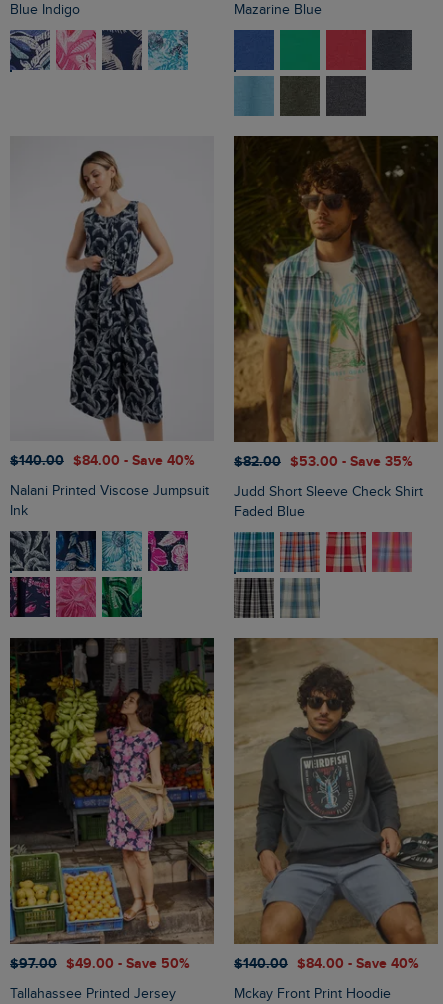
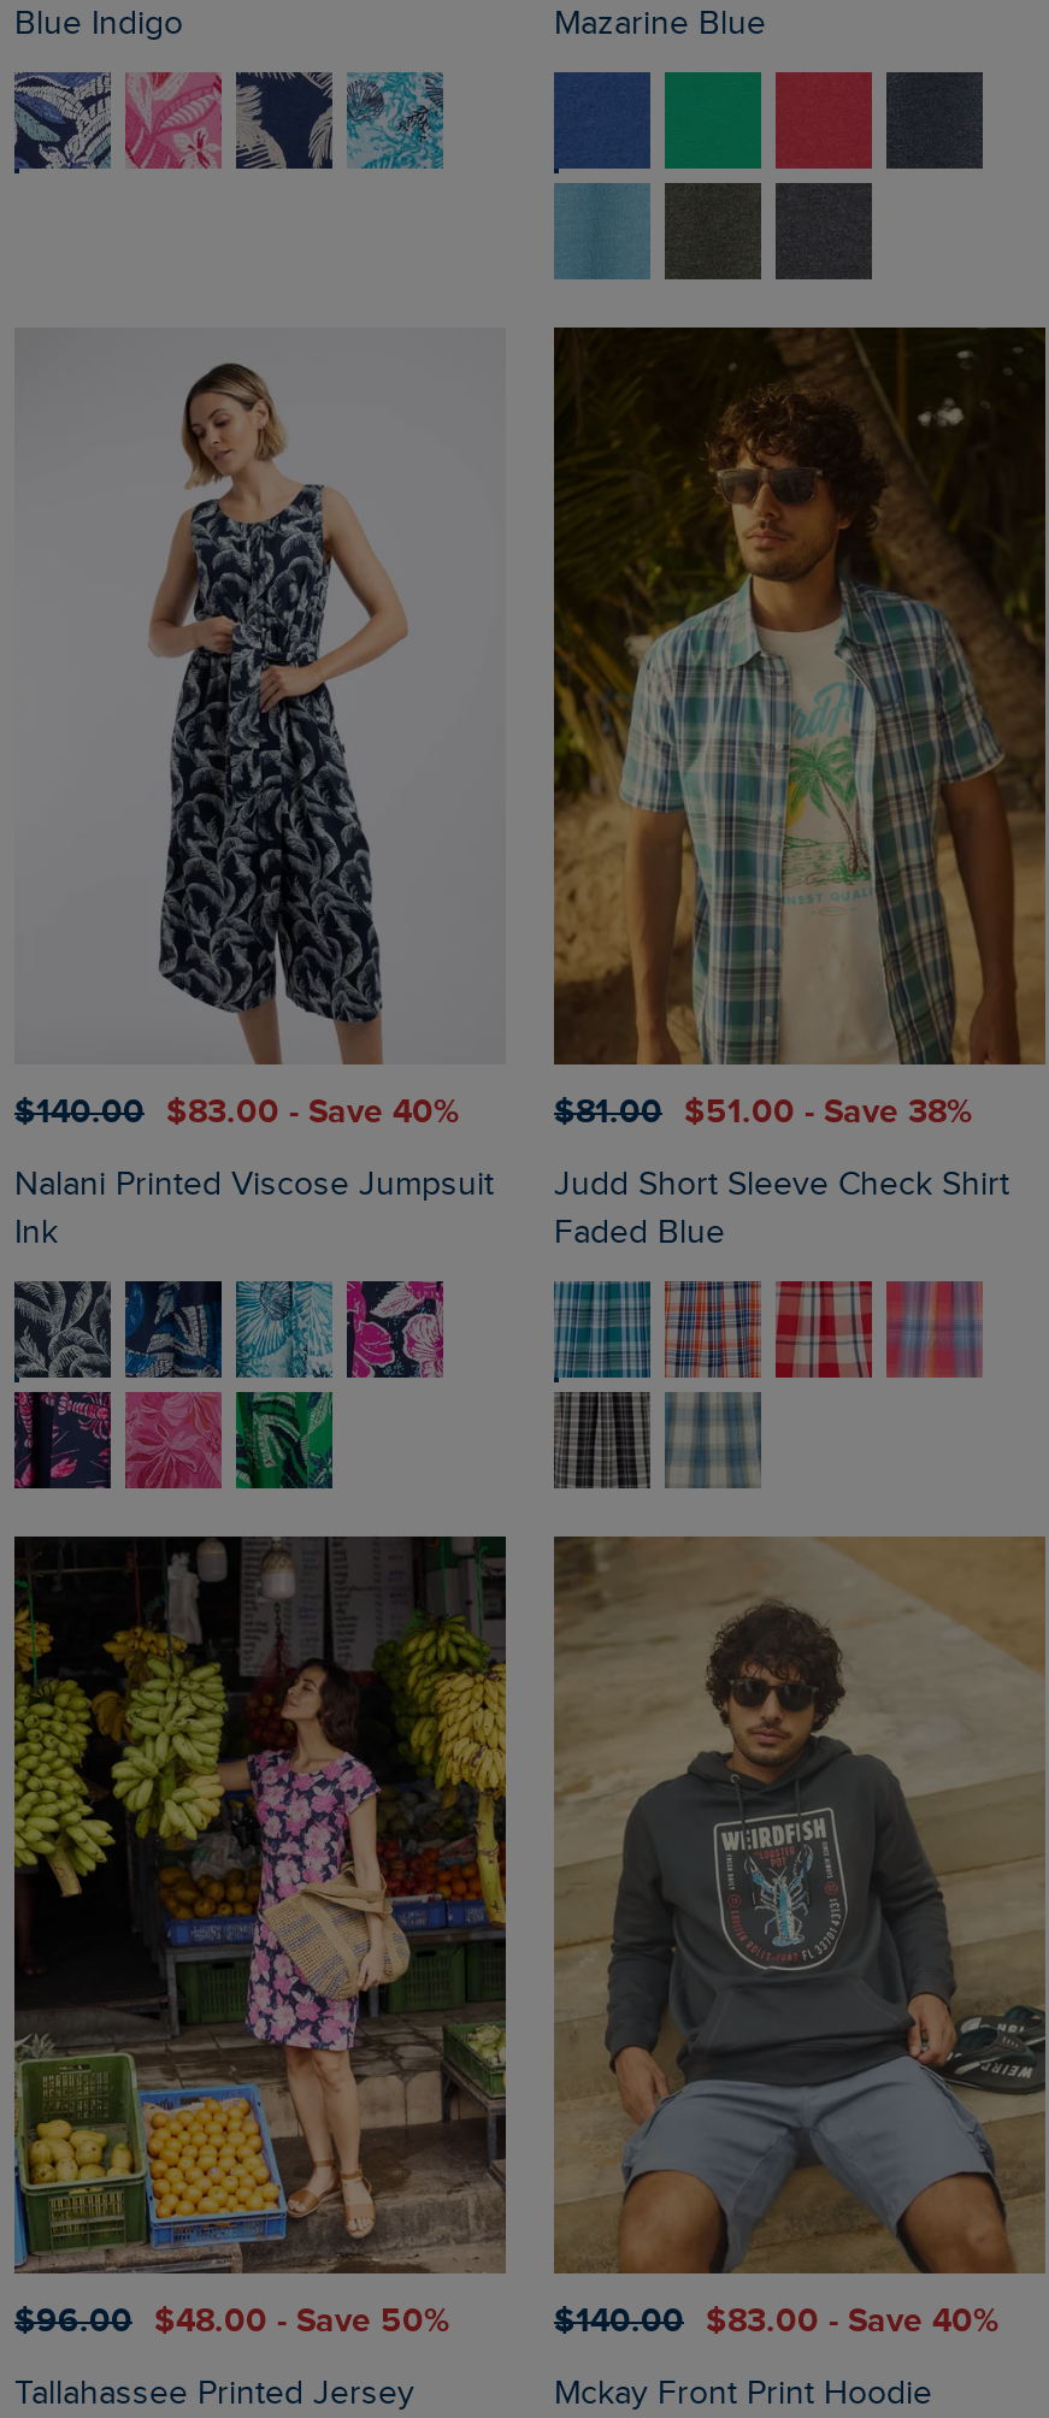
- $‌140.00 $‌84.00 - Save 40%
+ $‌140.00 $‌83.00 - Save 40%

- $‌82.00 $‌53.00 - Save 35%
+ $‌81.00 $‌51.00 - Save 38%

- $‌97.00 $‌49.00 - Save 50%
+ $‌96.00 $‌48.00 - Save 50%

- $‌140.00 $‌84.00 - Save 40%
+ $‌140.00 $‌83.00 - Save 40%
